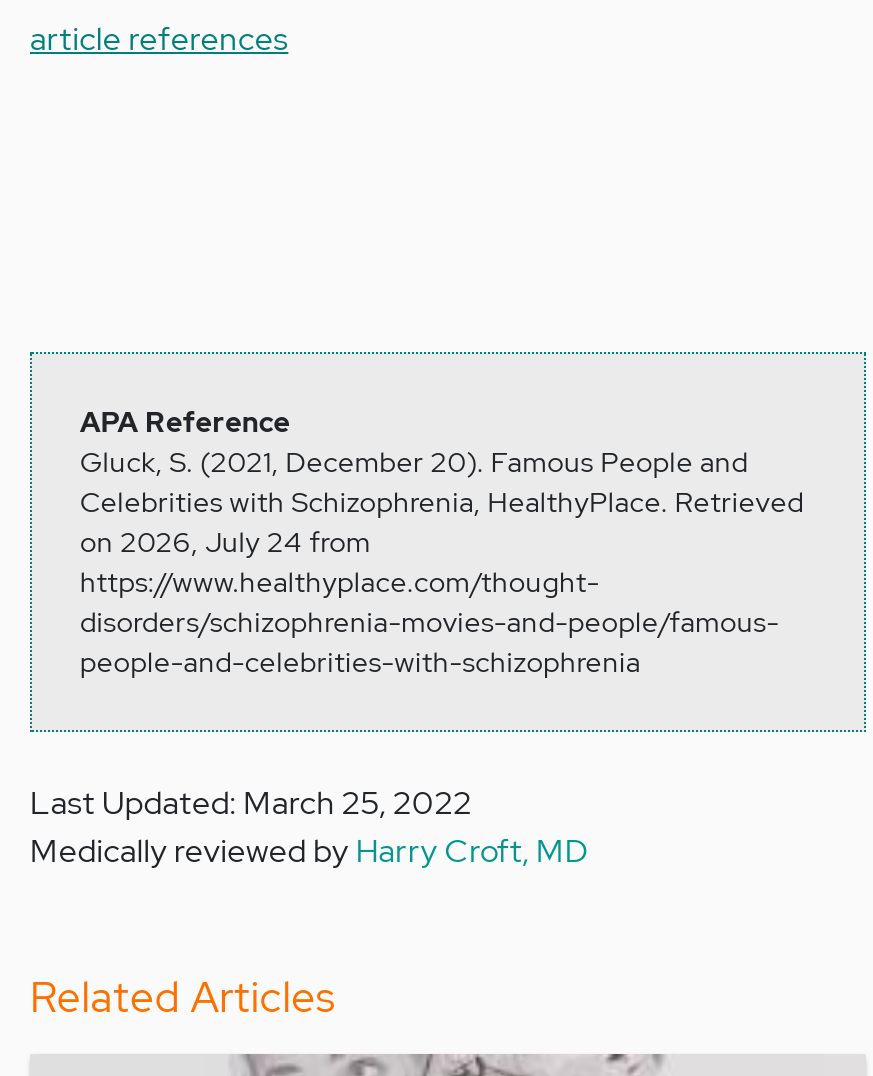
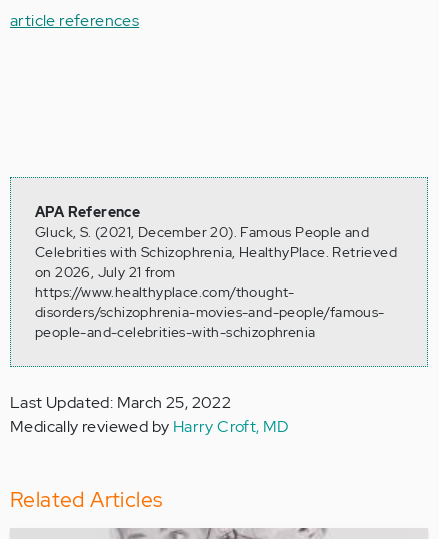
- on 2026, July 24 from
+ on 2026, July 21 from
